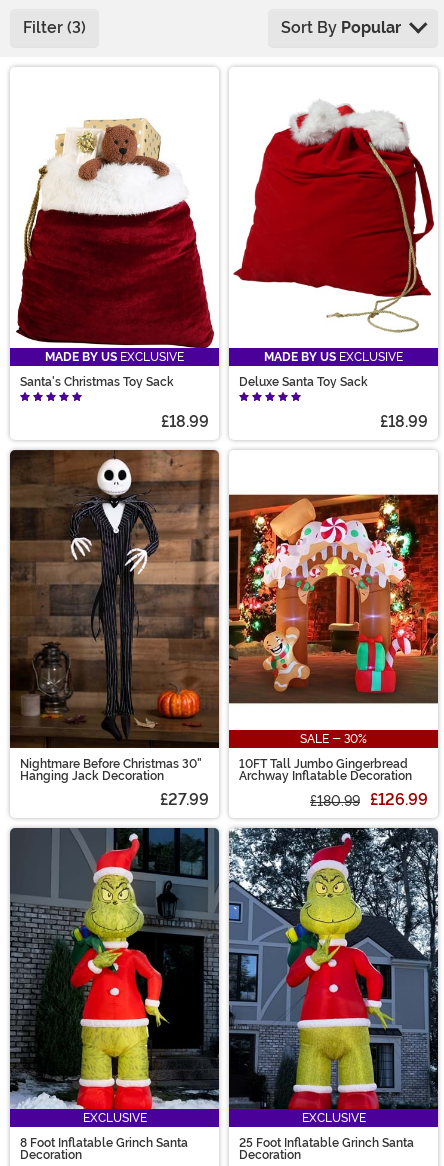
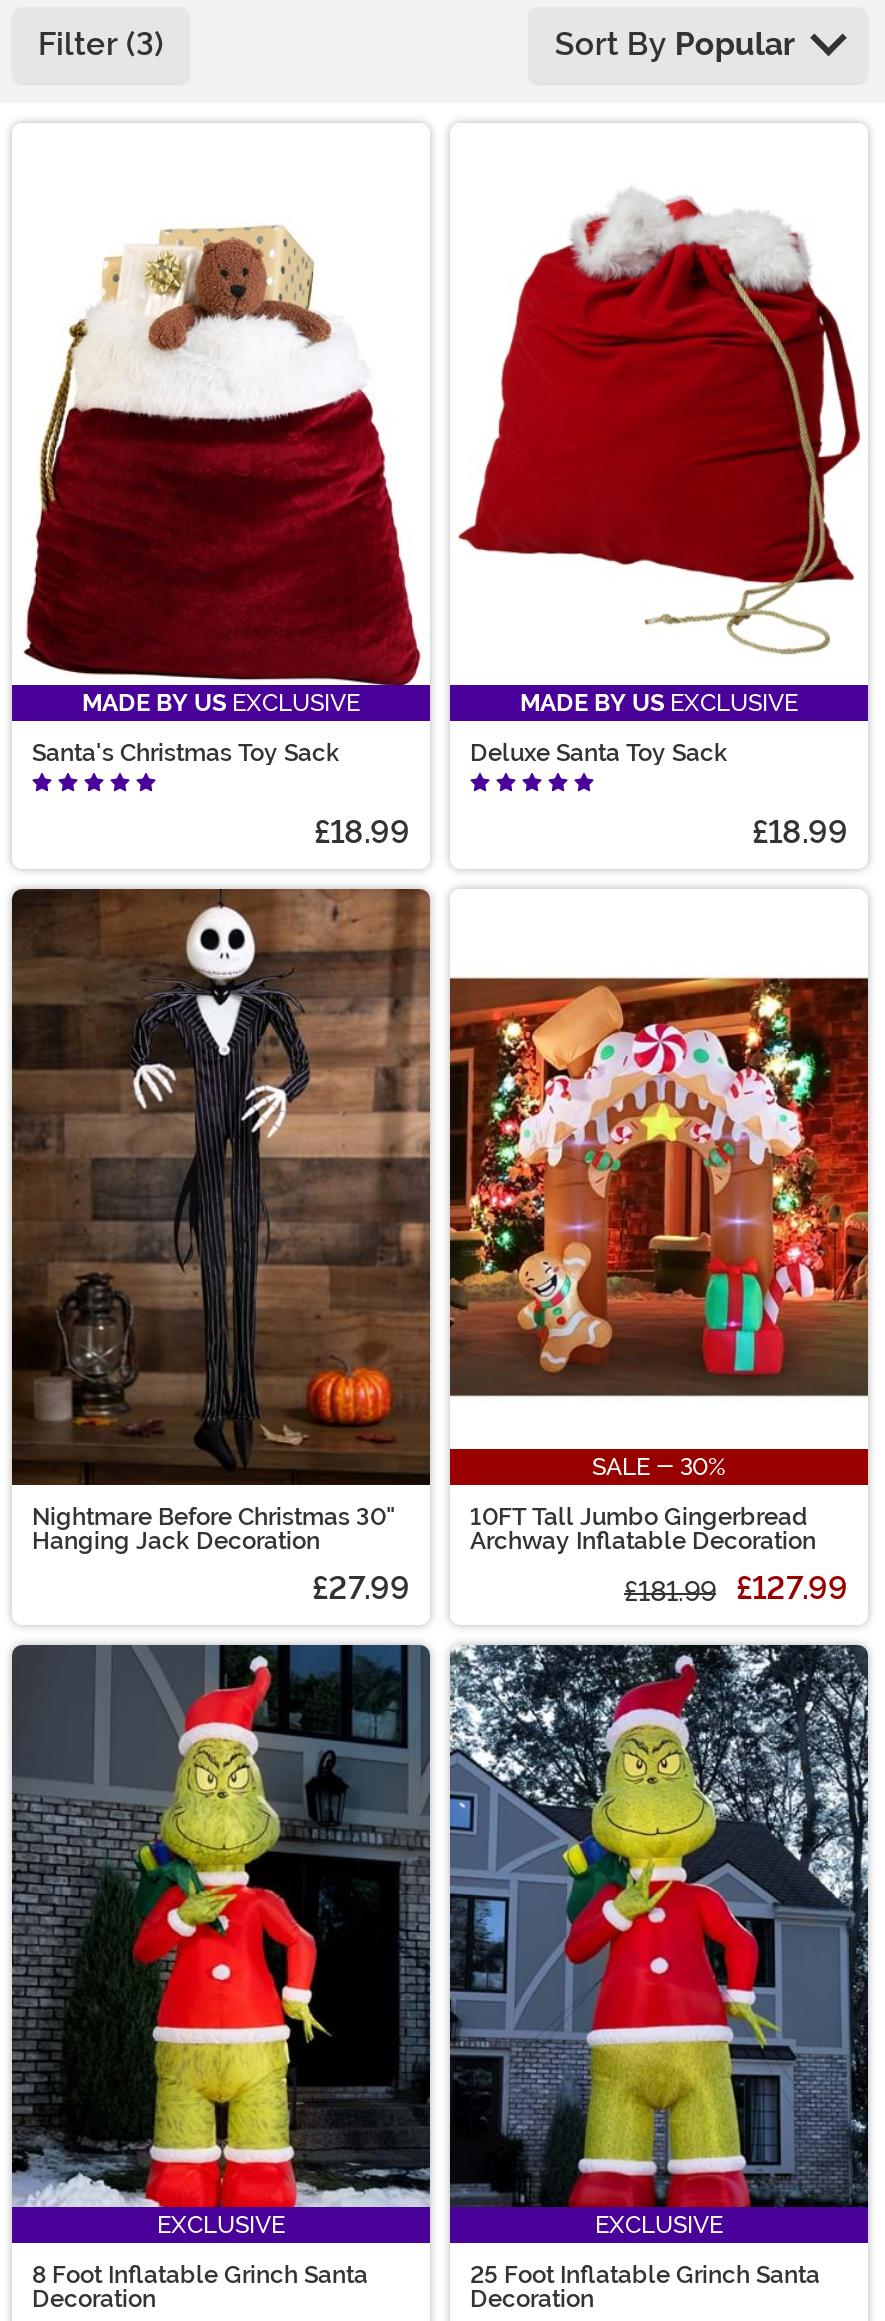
- £180.99
+ £181.99

- £126.99
+ £127.99
